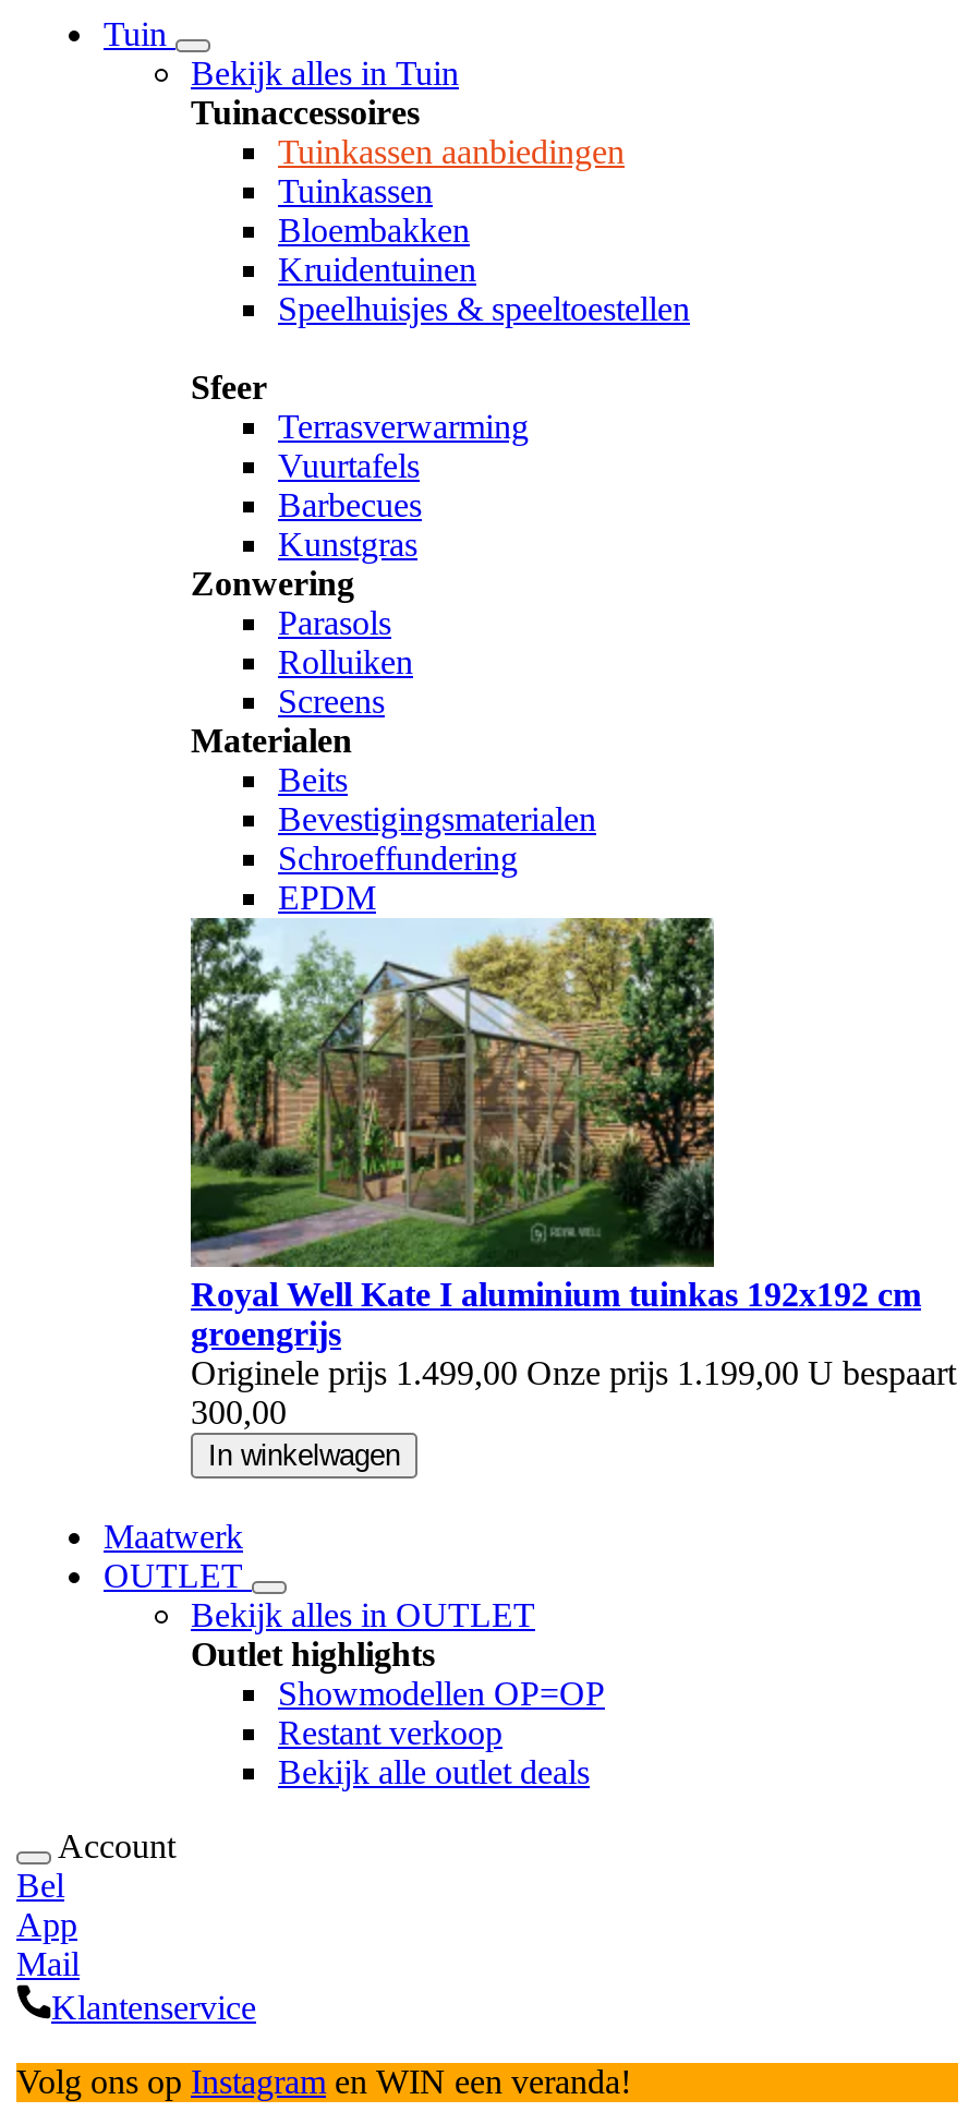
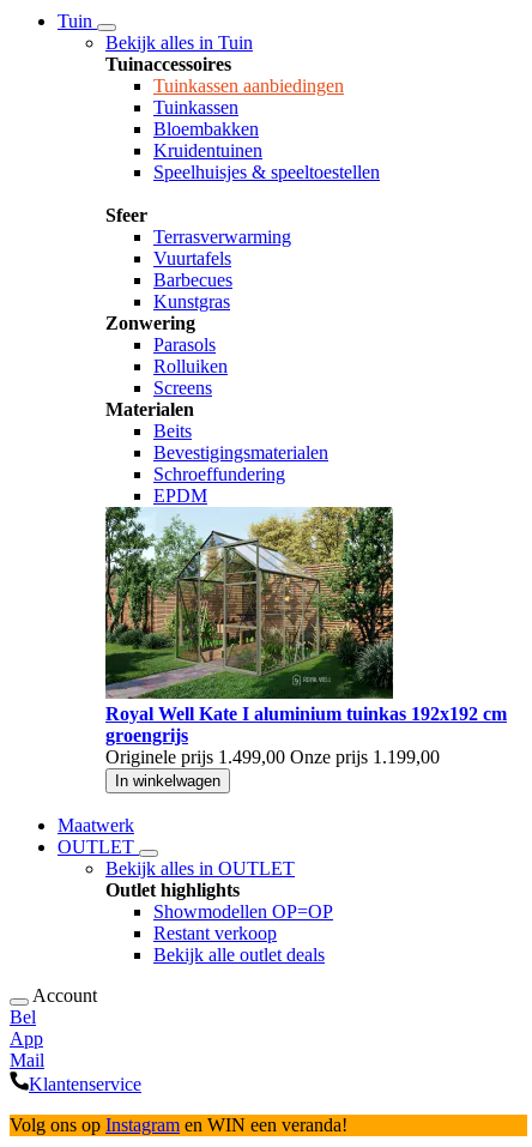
- Originele prijs 1.499,00 Onze prijs 1.199,00 U bespaart
- 300,00
+ Originele prijs 1.499,00 Onze prijs 1.199,00
